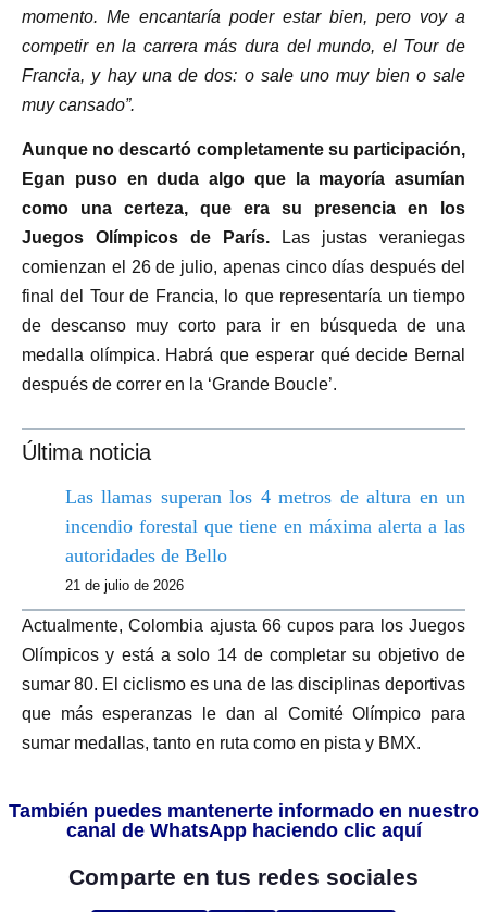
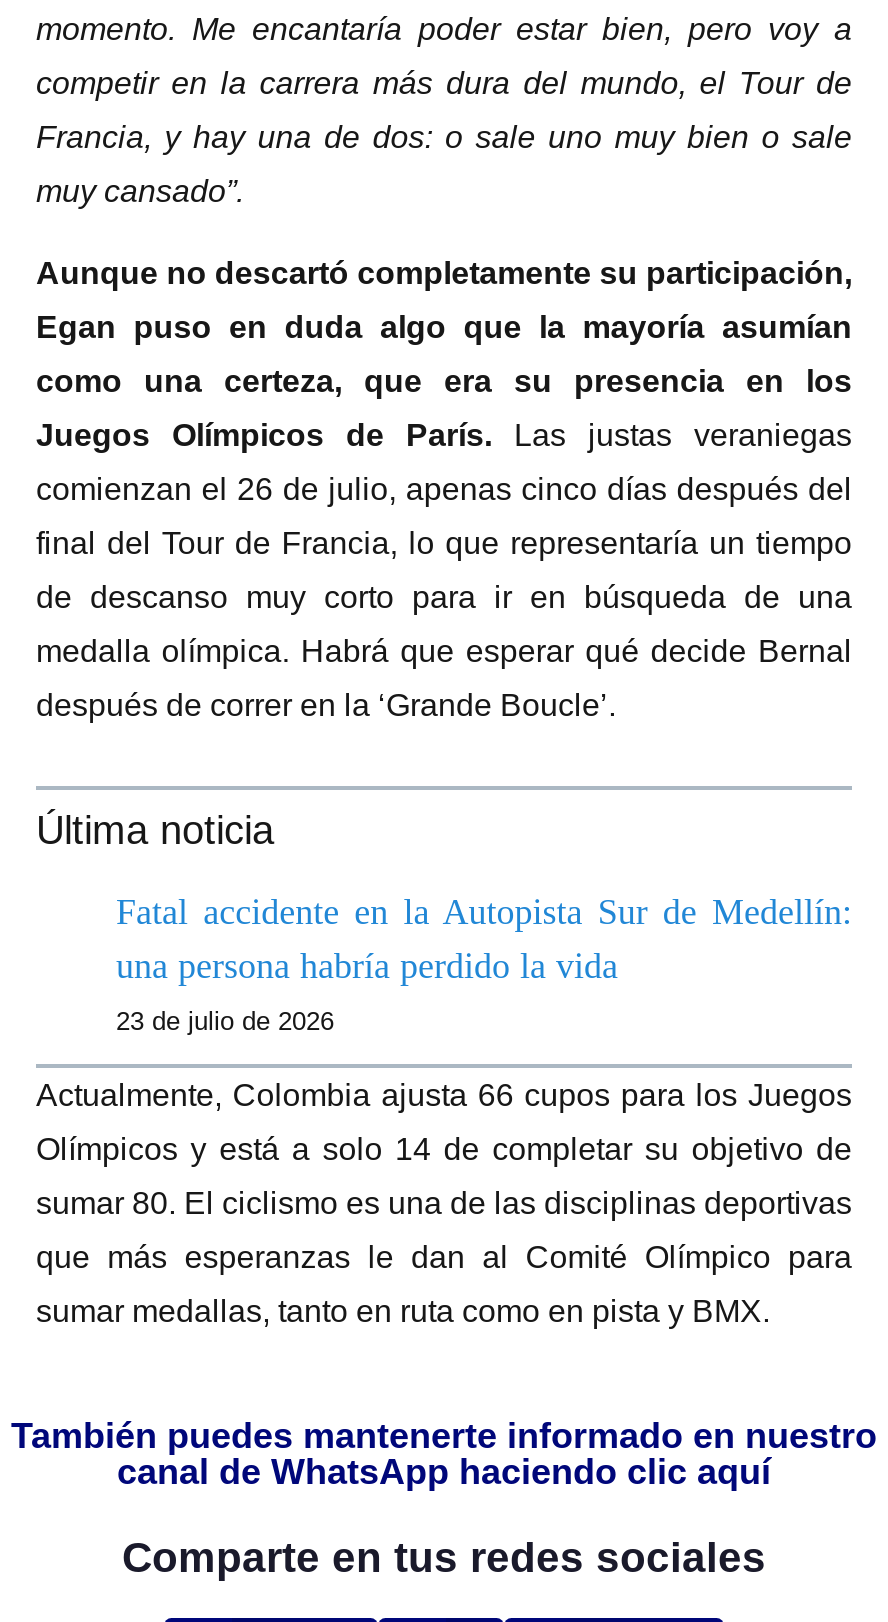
- Las llamas superan los 4 metros de altura en un
- incendio forestal que tiene en máxima alerta a las
- autoridades de Bello
+ Fatal accidente en la Autopista Sur de Medellín:
+ una persona habría perdido la vida

- 21 de julio de 2026
+ 23 de julio de 2026
